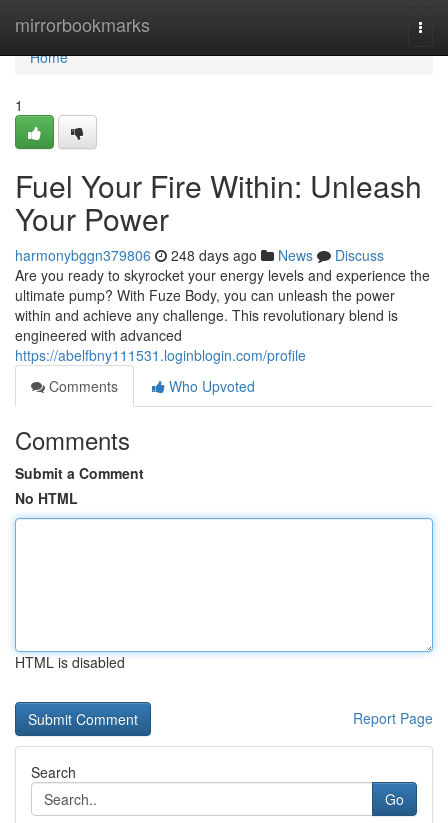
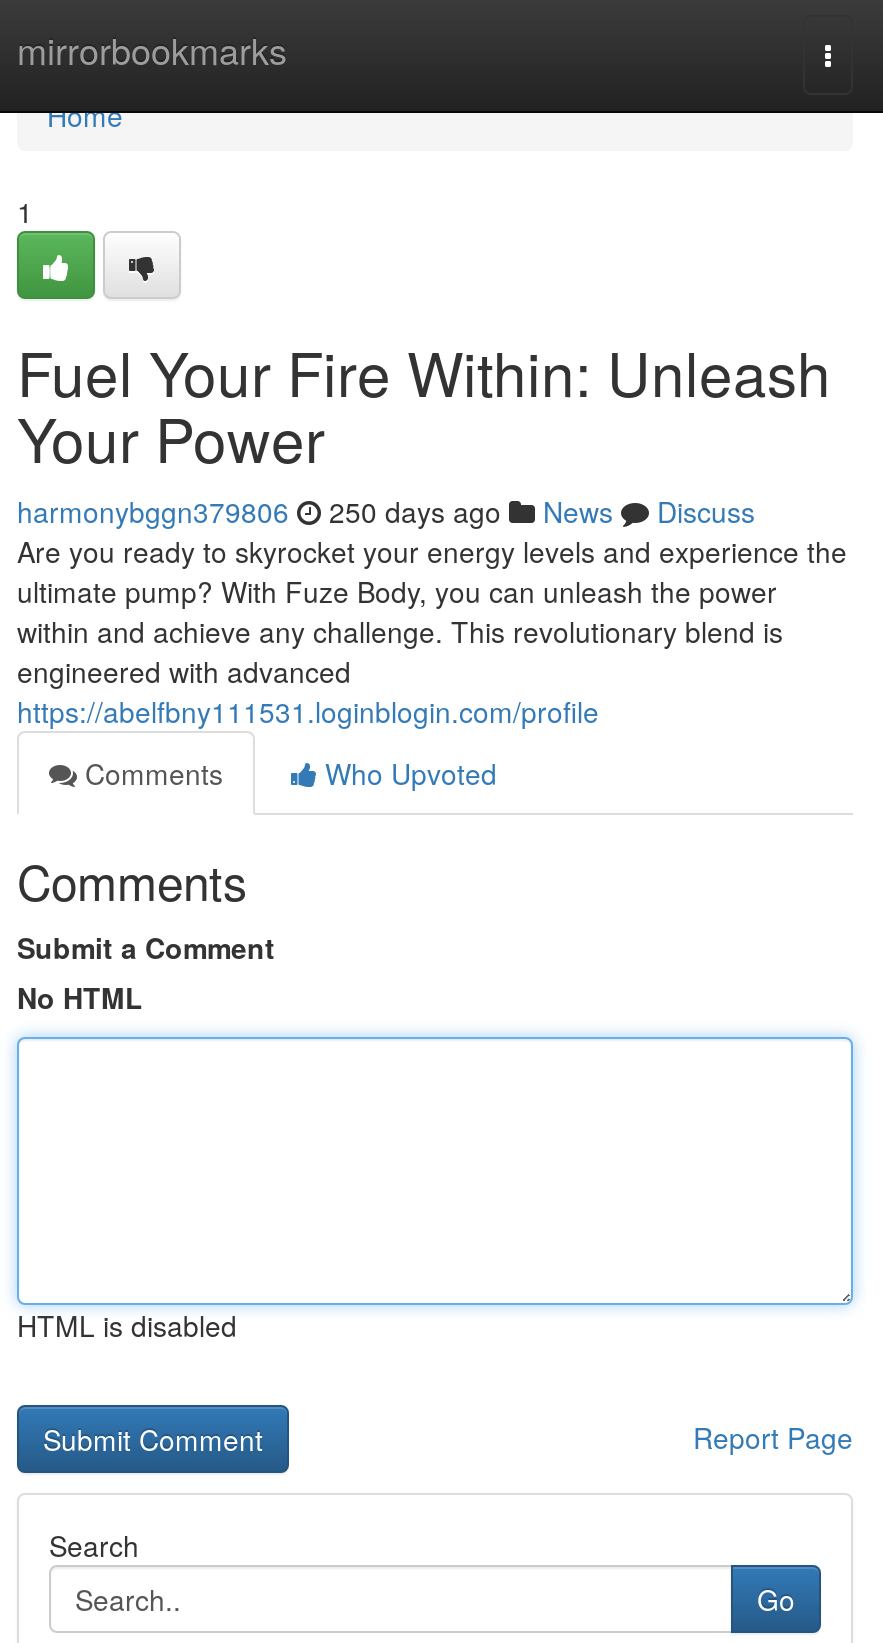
- harmonybggn379806 248 days ago News Discuss
+ harmonybggn379806 250 days ago News Discuss
